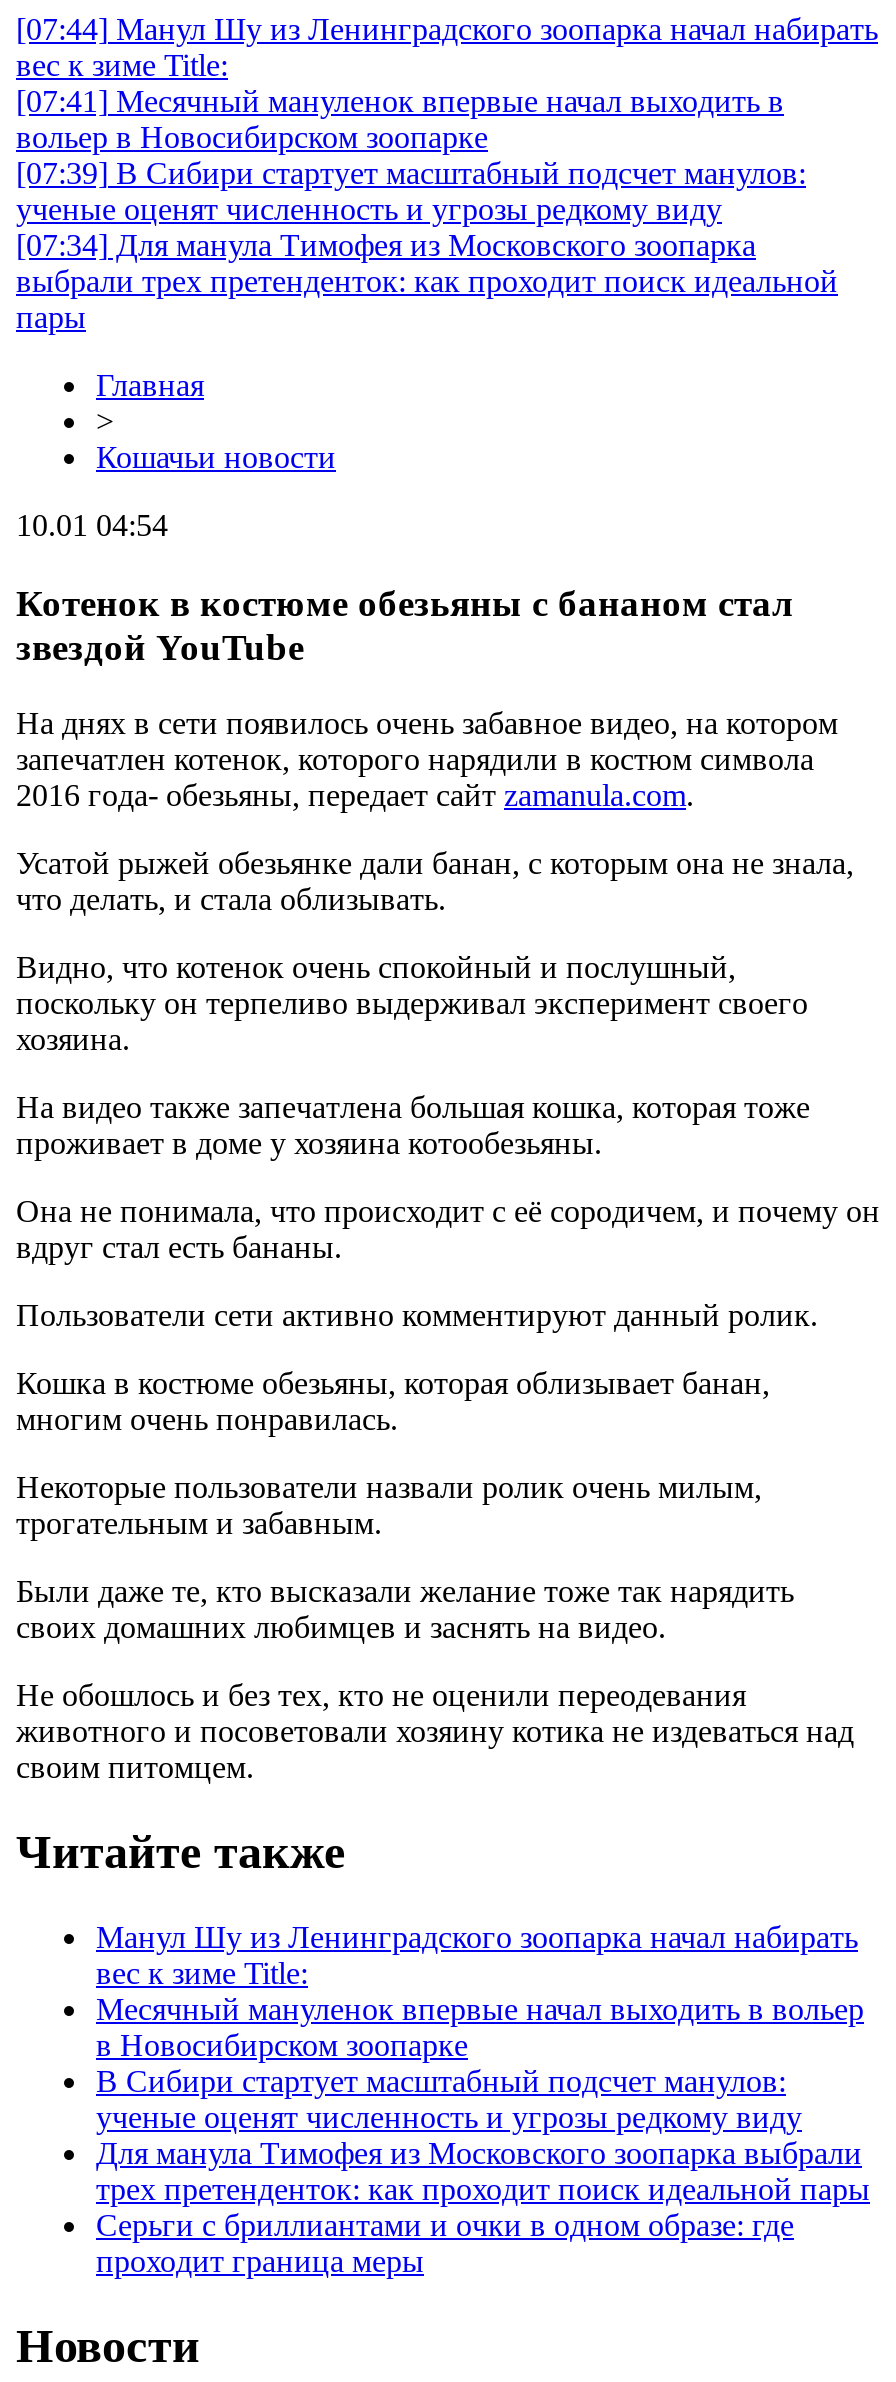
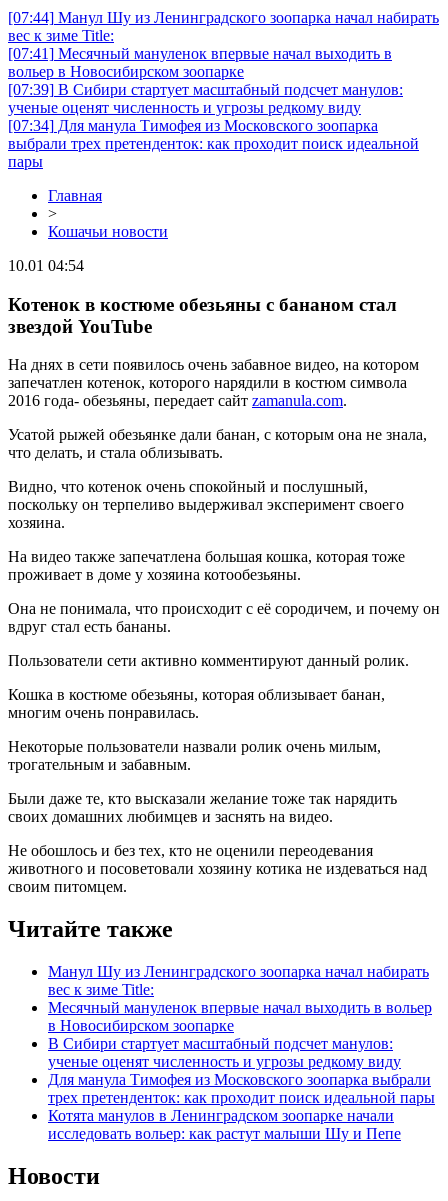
- Серьги с бриллиантами и очки в одном образе: где
- проходит граница меры
+ Котята манулов в Ленинградском зоопарке начали
+ исследовать вольер: как растут малыши Шу и Пепе
